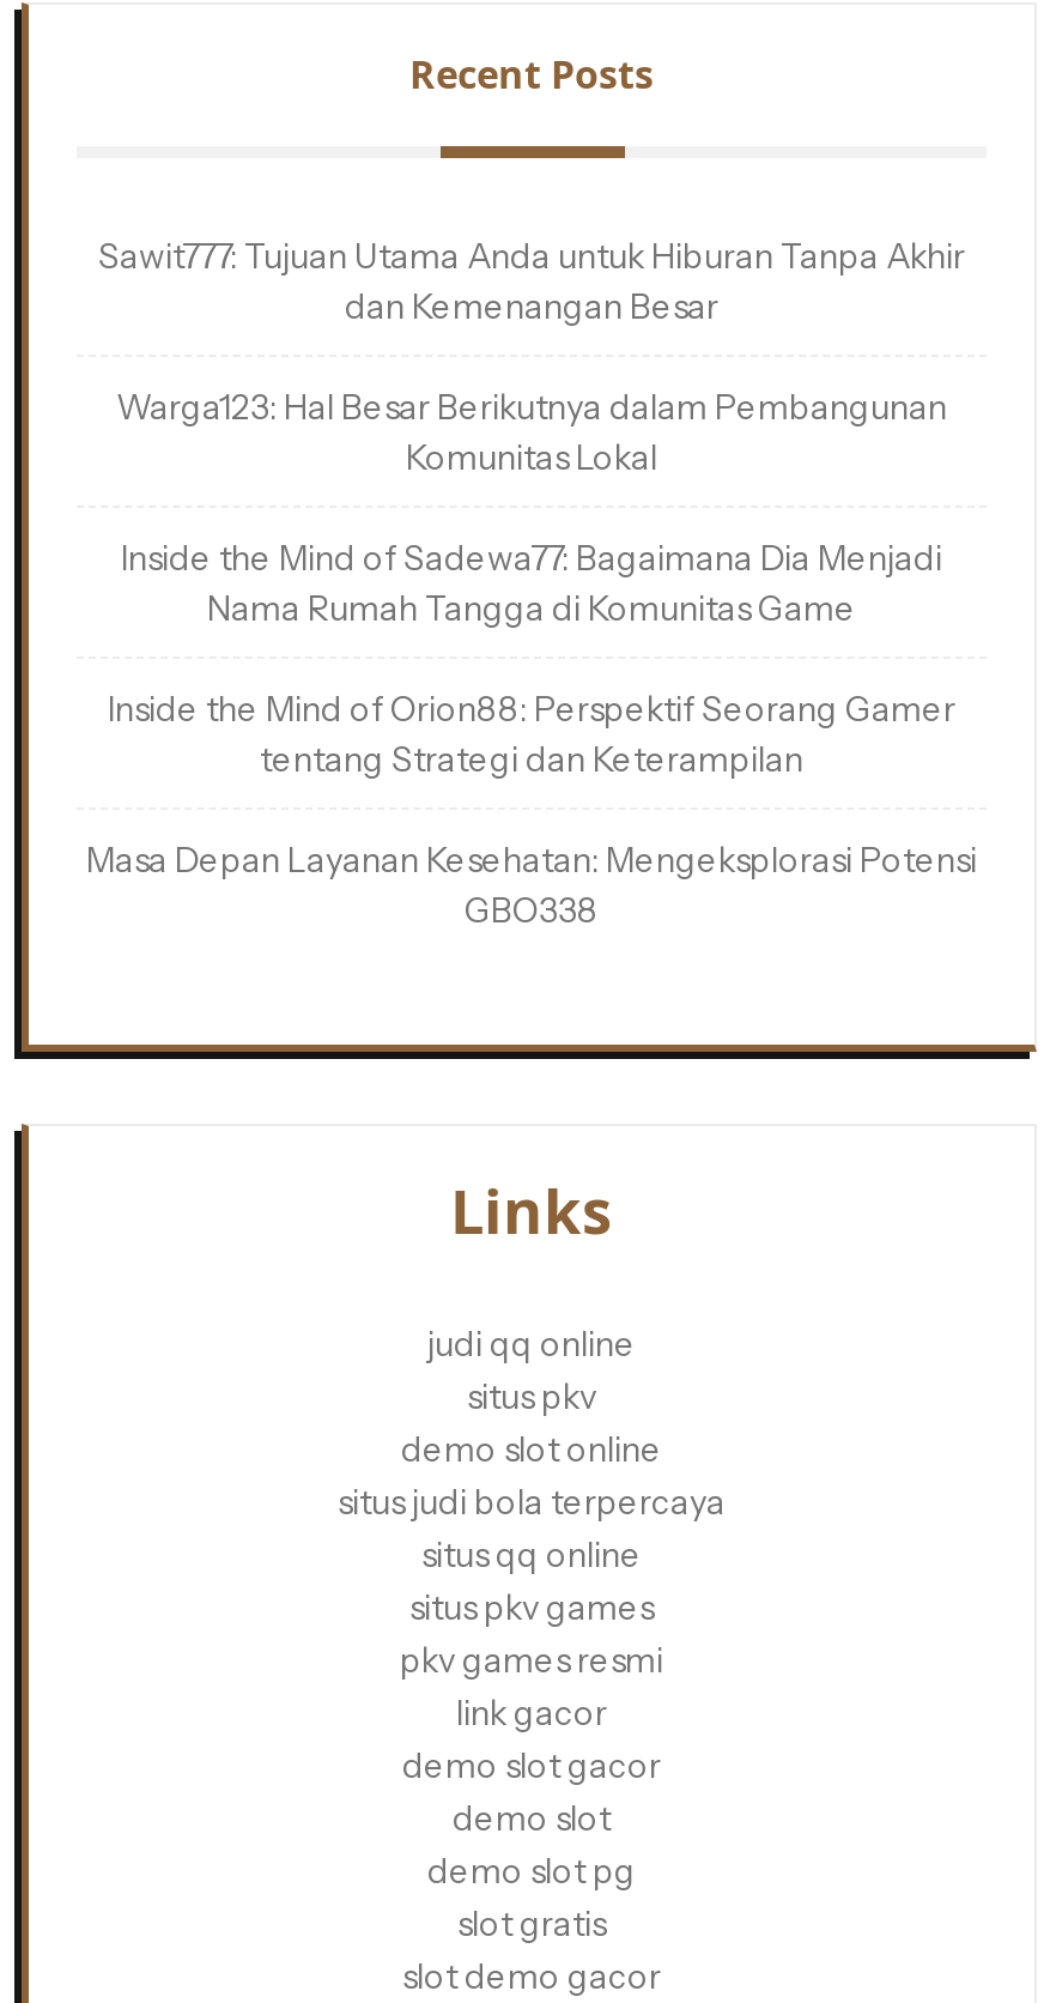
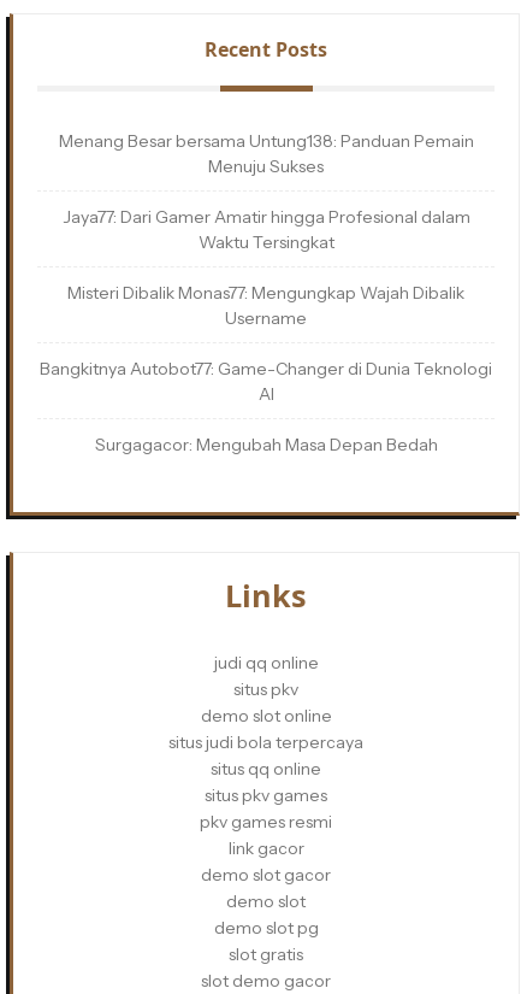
- Sawit777: Tujuan Utama Anda untuk Hiburan Tanpa Akhir
- dan Kemenangan Besar
+ Menang Besar bersama Untung138: Panduan Pemain
+ Menuju Sukses

- Warga123: Hal Besar Berikutnya dalam Pembangunan
- Komunitas Lokal
+ Jaya77: Dari Gamer Amatir hingga Profesional dalam
+ Waktu Tersingkat

- Inside the Mind of Sadewa77: Bagaimana Dia Menjadi
- Nama Rumah Tangga di Komunitas Game
+ Misteri Dibalik Monas77: Mengungkap Wajah Dibalik
+ Username

- Inside the Mind of Orion88: Perspektif Seorang Gamer
- tentang Strategi dan Keterampilan
+ Bangkitnya Autobot77: Game-Changer di Dunia Teknologi
+ AI

- Masa Depan Layanan Kesehatan: Mengeksplorasi Potensi
- GBO338
+ Surgagacor: Mengubah Masa Depan Bedah
